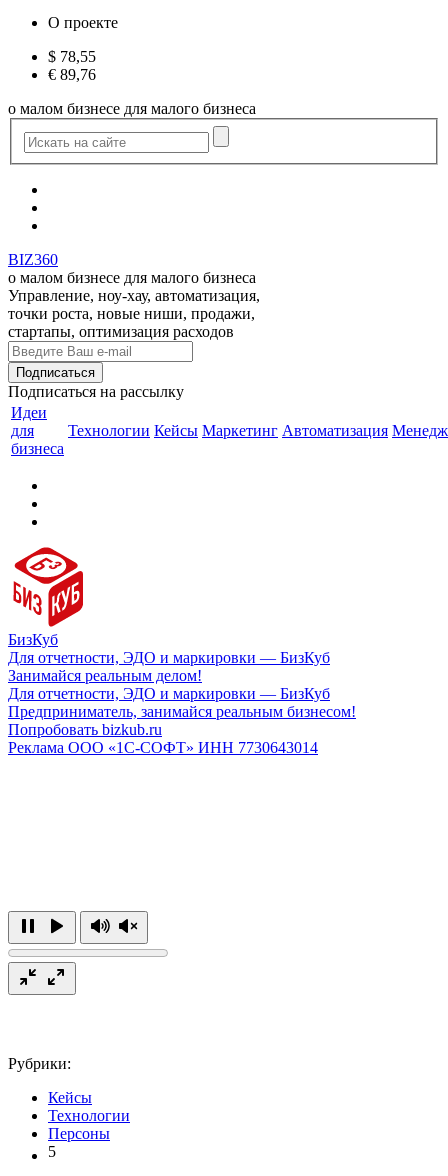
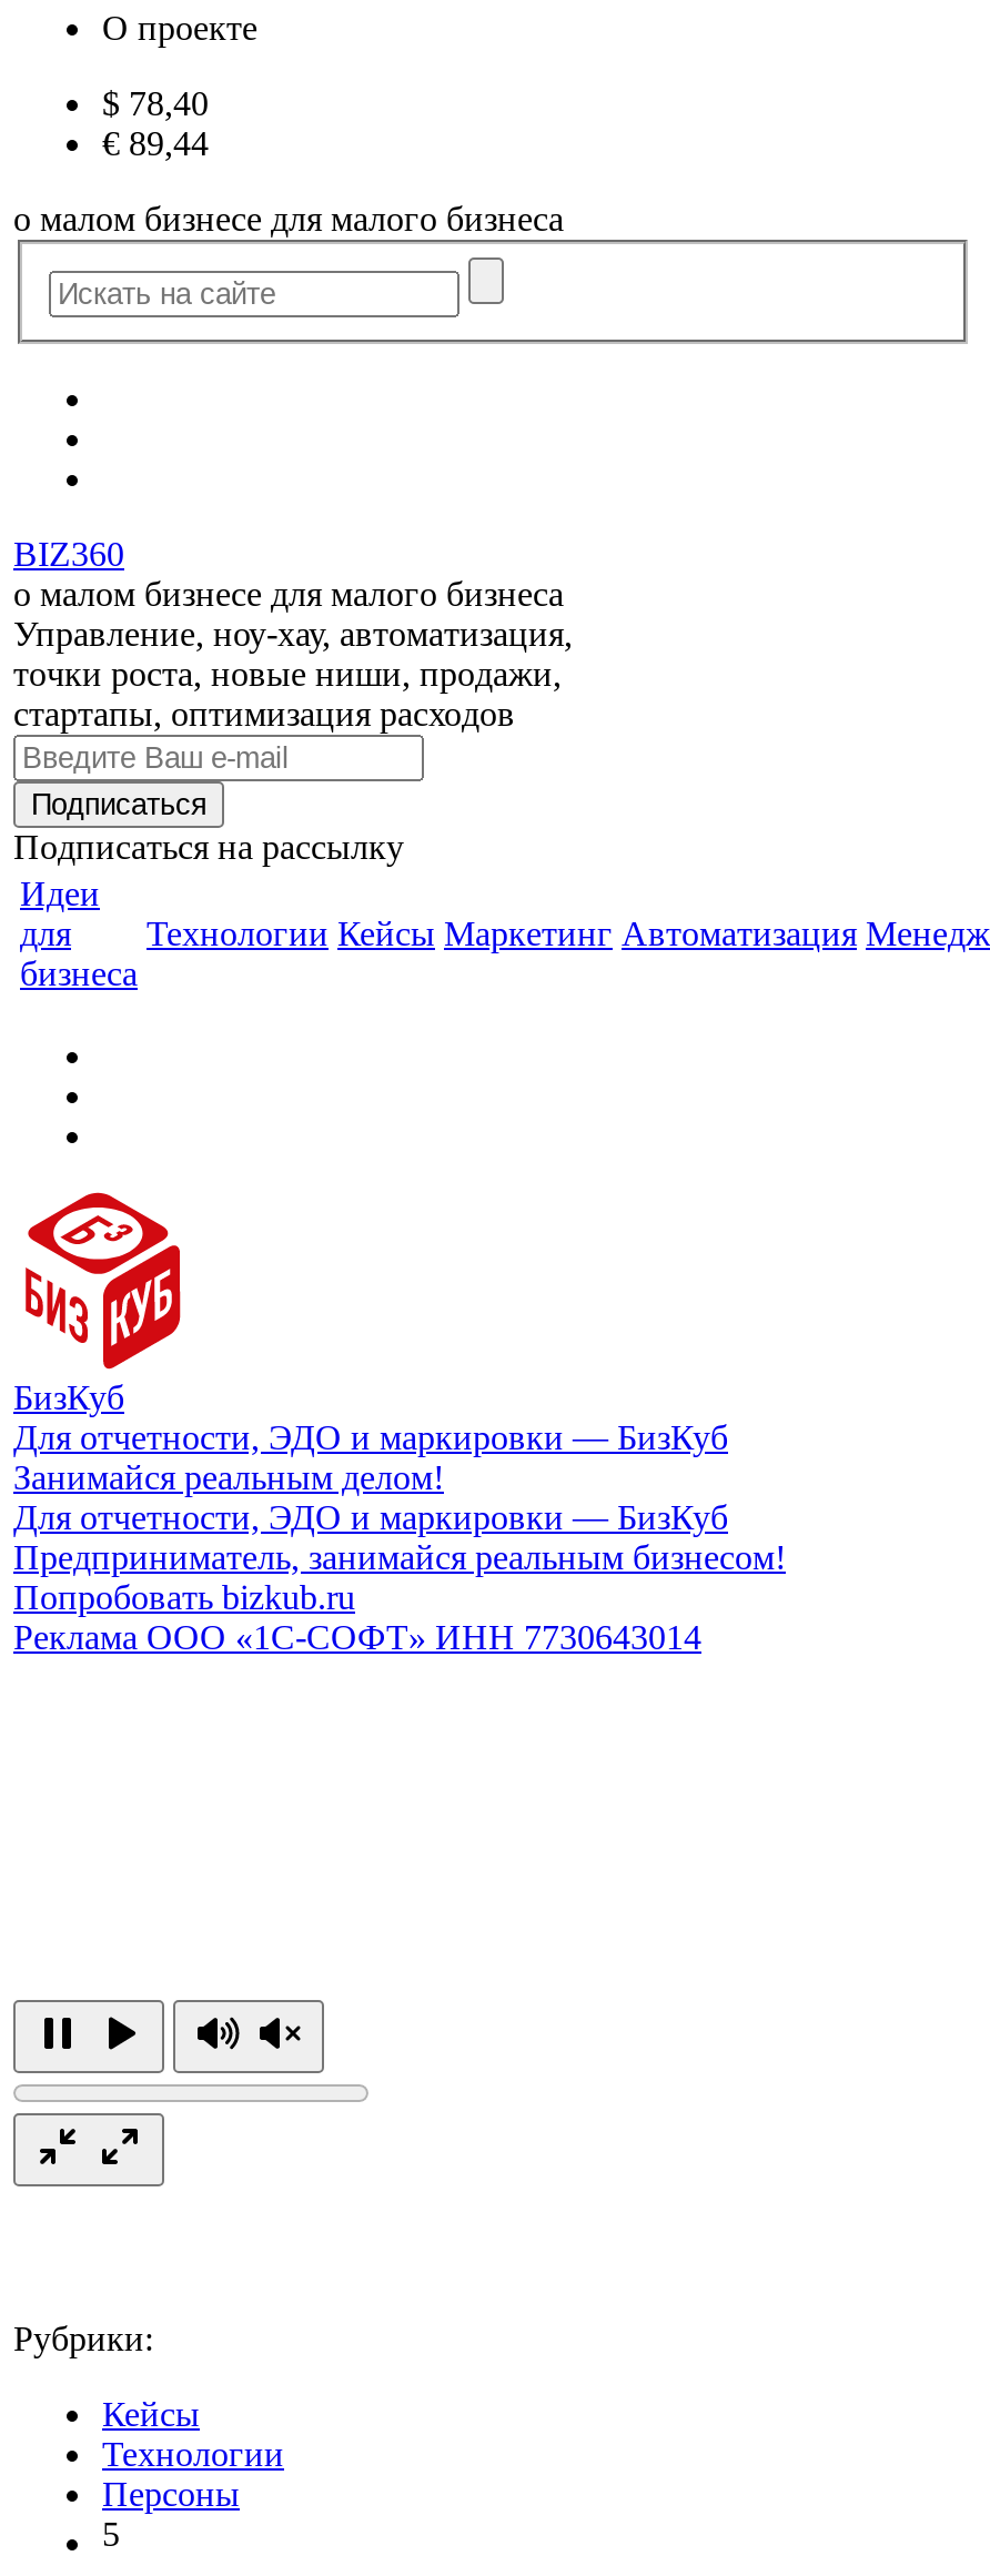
- $78,55
+ $78,40

- €89,76
+ €89,44
